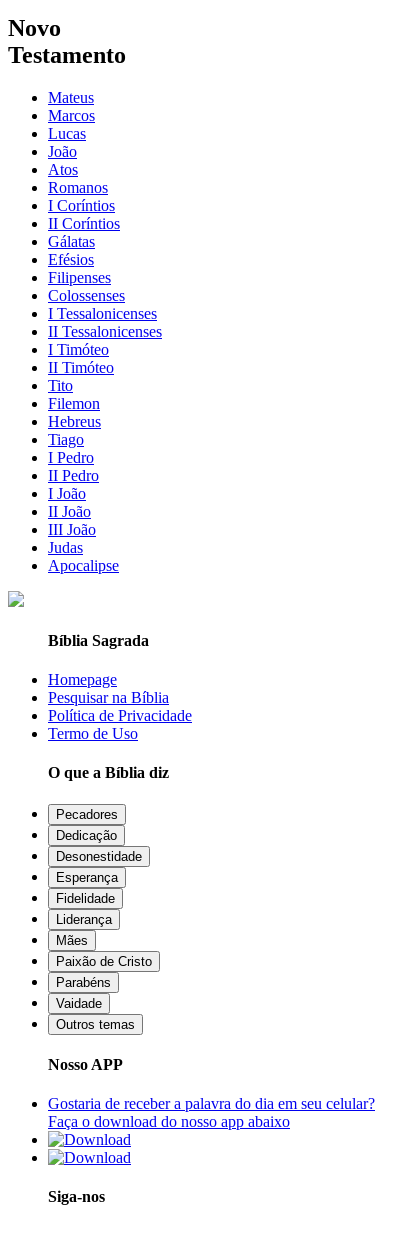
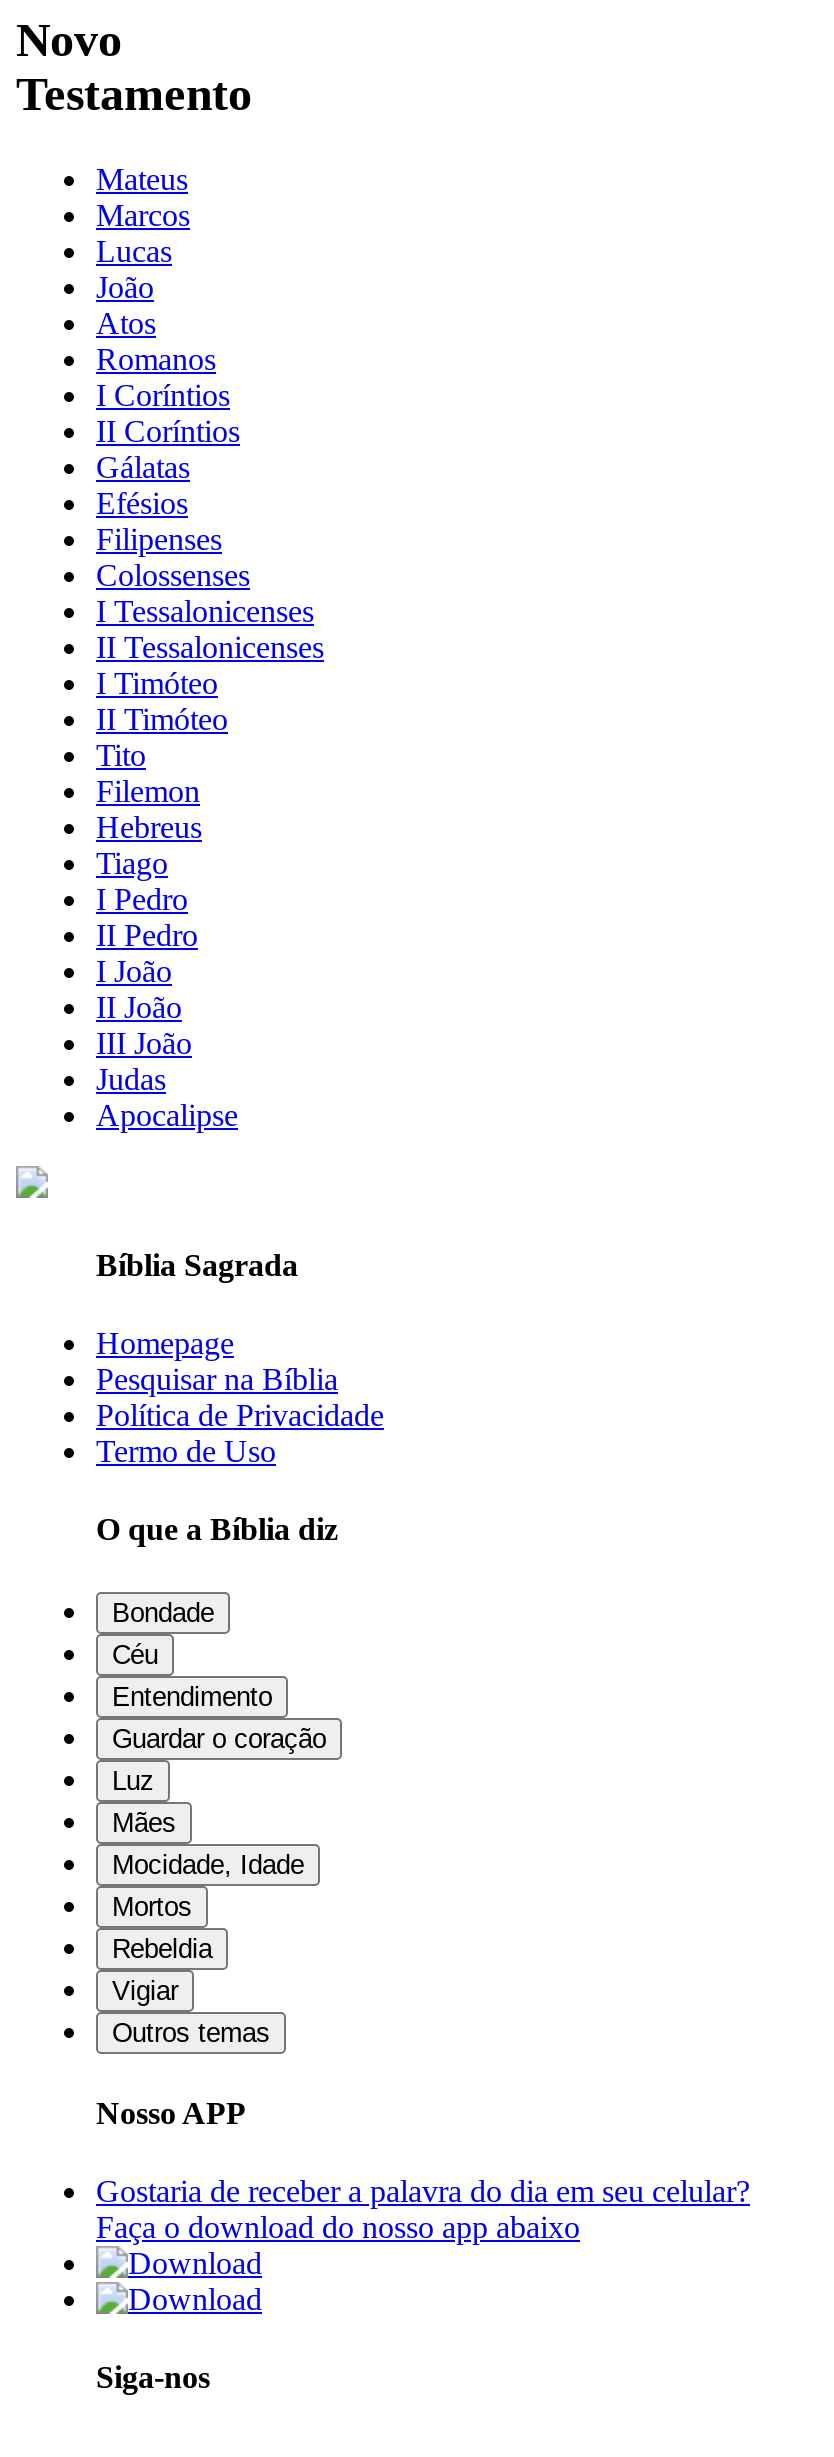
- Pecadores
- Dedicação
- Desonestidade
- Esperança
- Fidelidade
- Liderança
+ Bondade
+ Céu
+ Entendimento
+ Guardar o coração
+ Luz

moved up: Mães

- Paixão de Cristo
- Parabéns
- Vaidade
+ Mocidade, Idade
+ Mortos
+ Rebeldia
+ Vigiar
